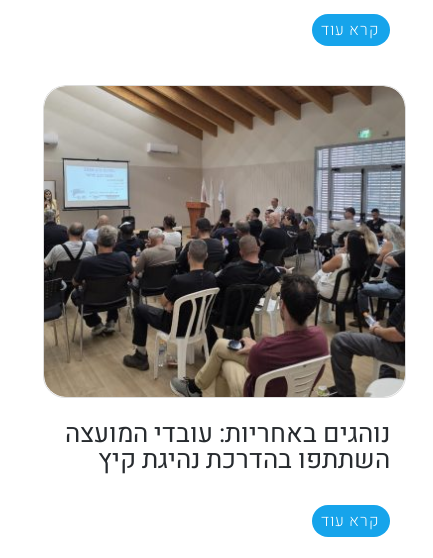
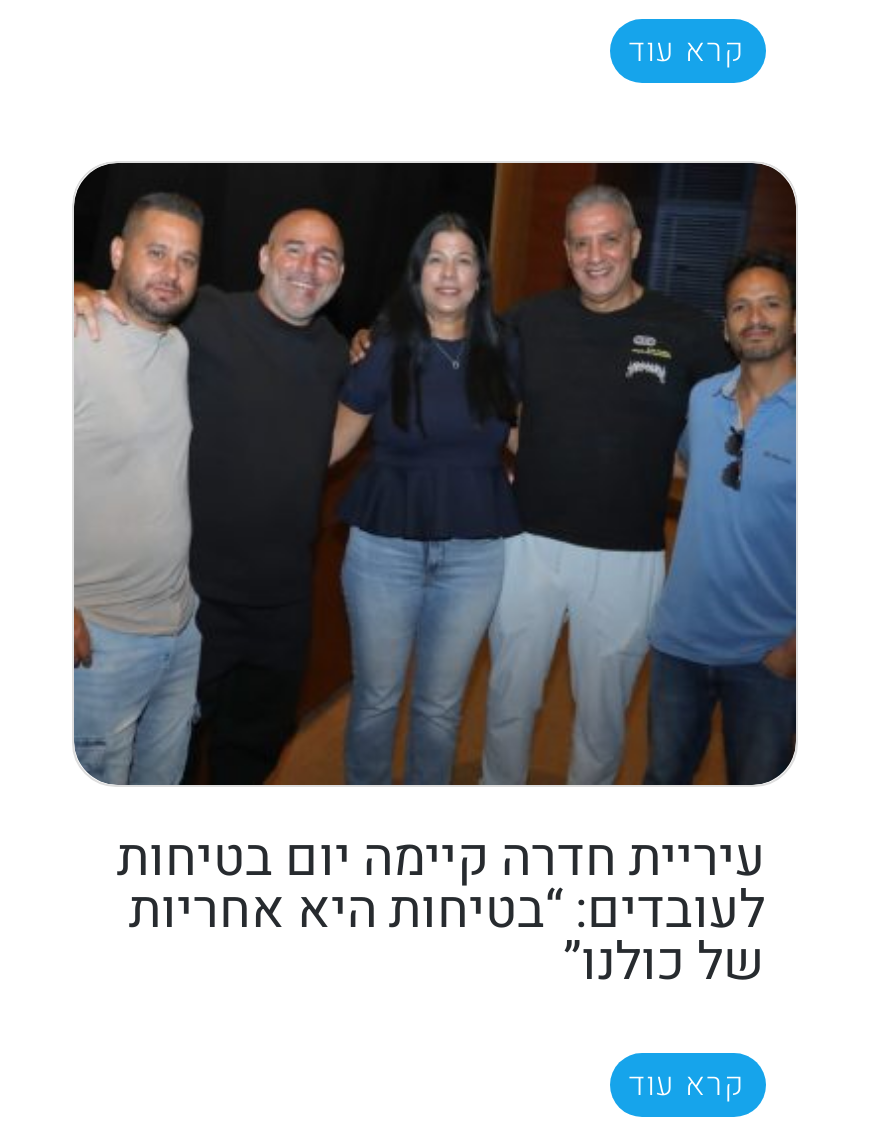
- [image]
- נוהגים באחריות: עובדי המועצה
- השתתפו בהדרכת נהיגת קיץ
+ [image]
+ עיריית חדרה קיימה יום בטיחות
+ לעובדים: “בטיחות היא אחריות
+ של כולנו”
